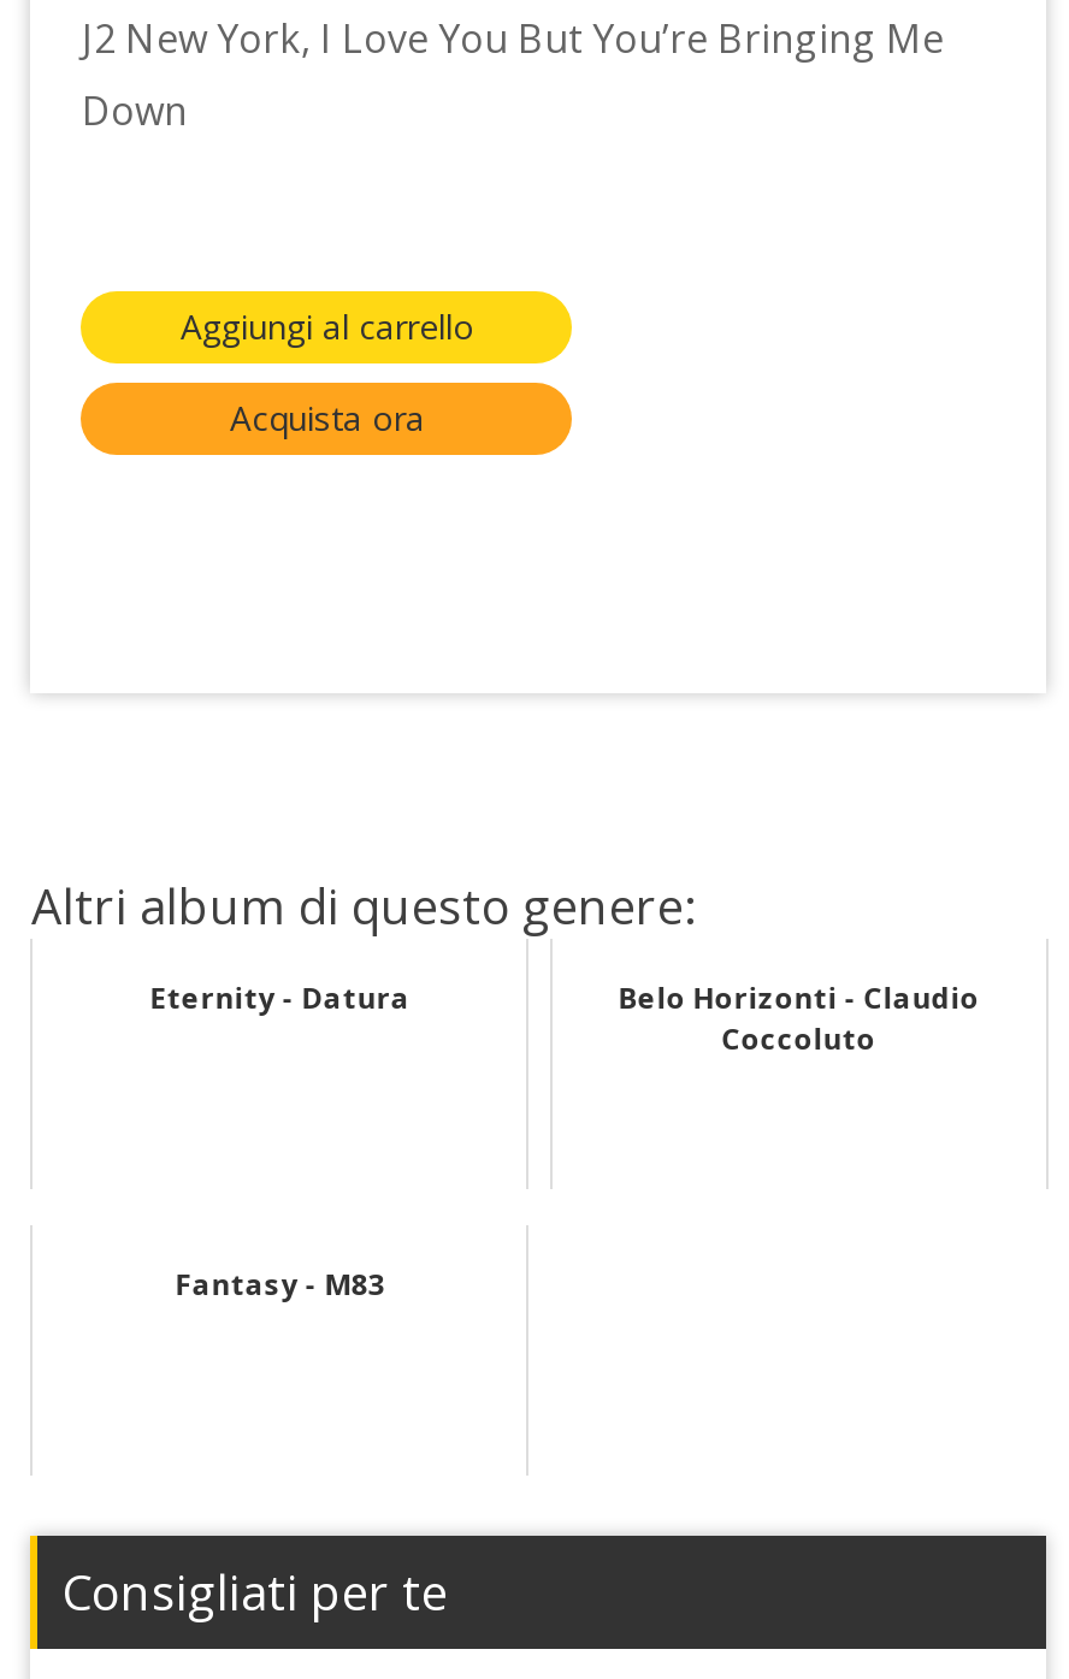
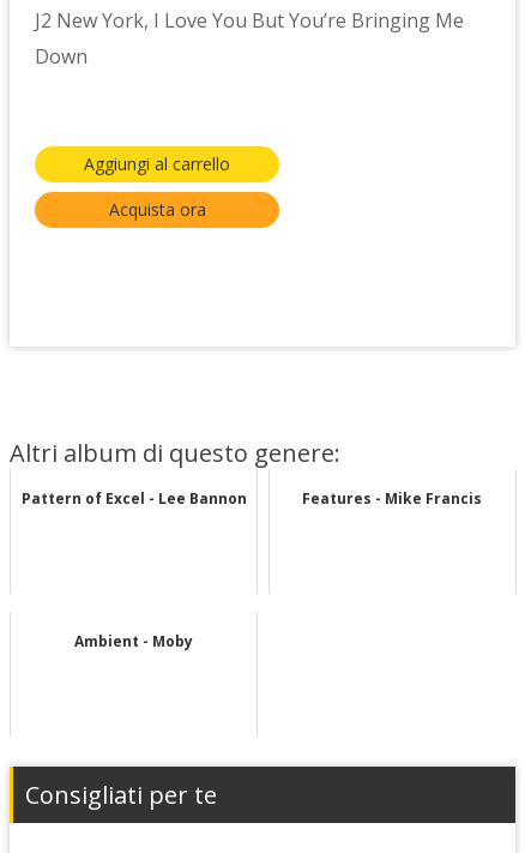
- Eternity - Datura
- Belo Horizonti - Claudio
- Coccoluto
+ Pattern of Excel - Lee Bannon
+ Features - Mike Francis

- Fantasy - M83
+ Ambient - Moby
